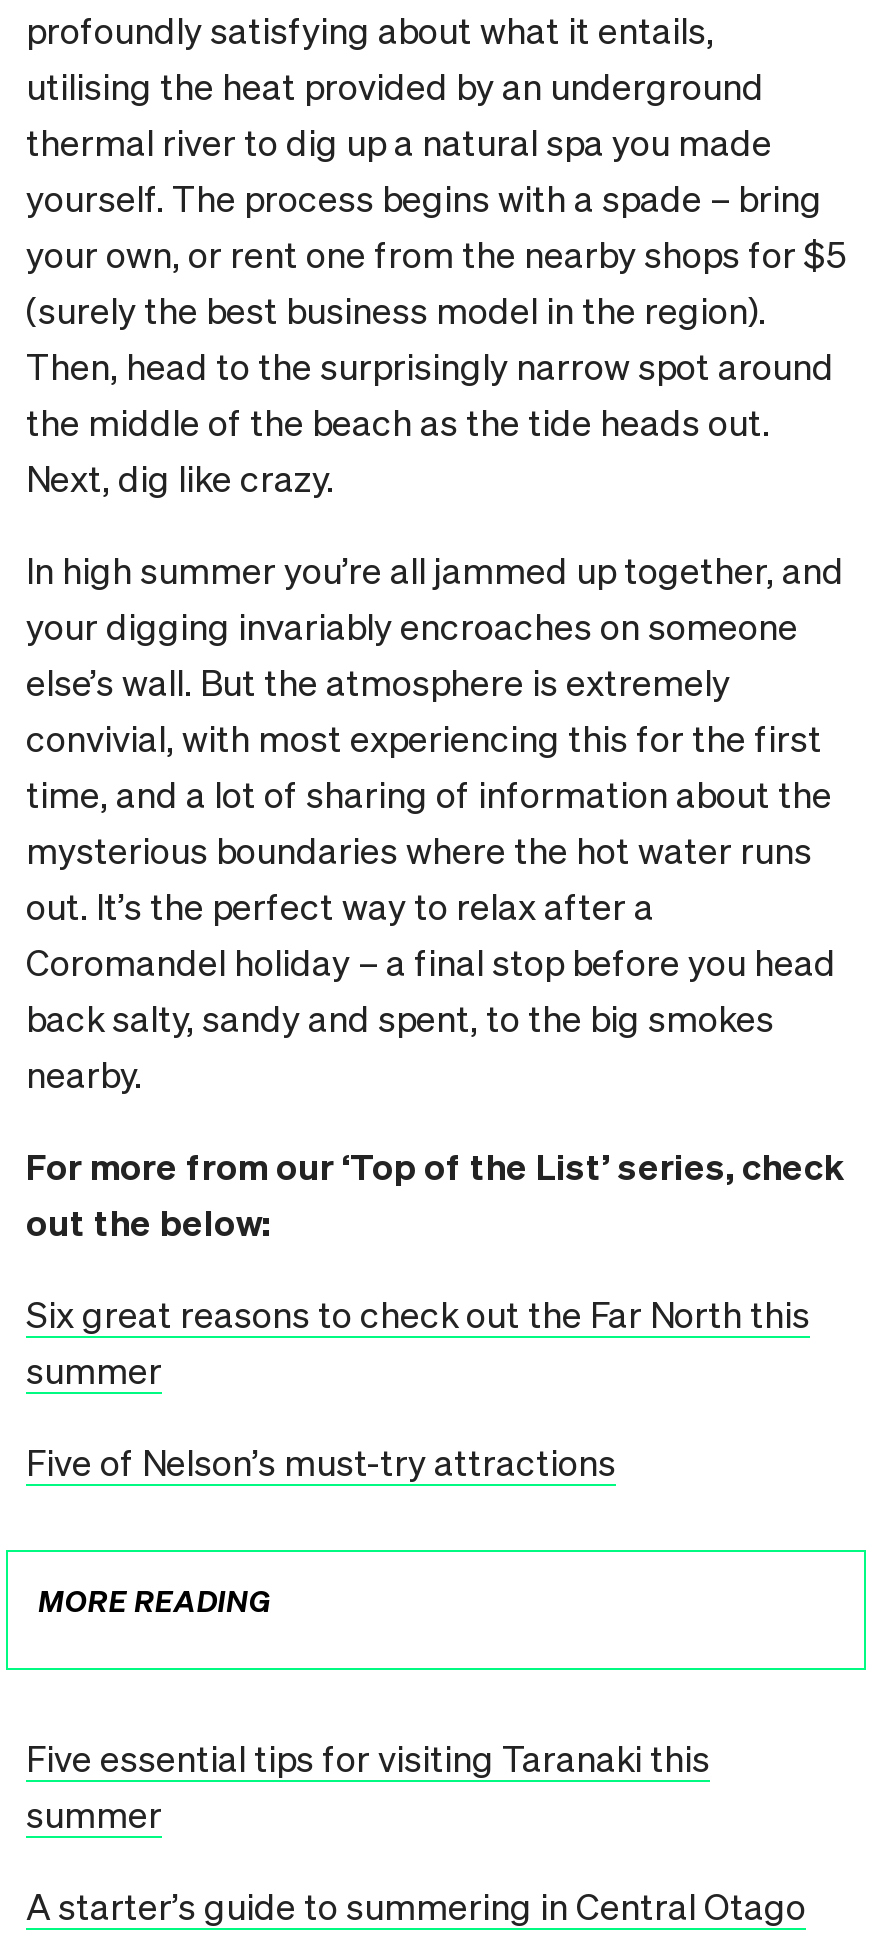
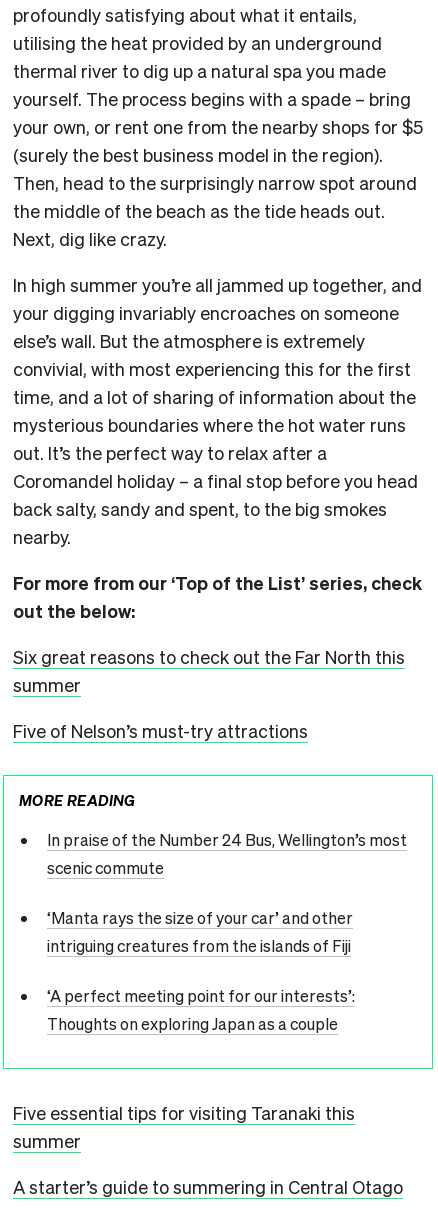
+ In praise of the Number 24 Bus, Wellington’s most
+ scenic commute
+ ‘Manta rays the size of your car’ and other
+ intriguing creatures from the islands of Fiji
+ ‘A perfect meeting point for our interests’:
+ Thoughts on exploring Japan as a couple
